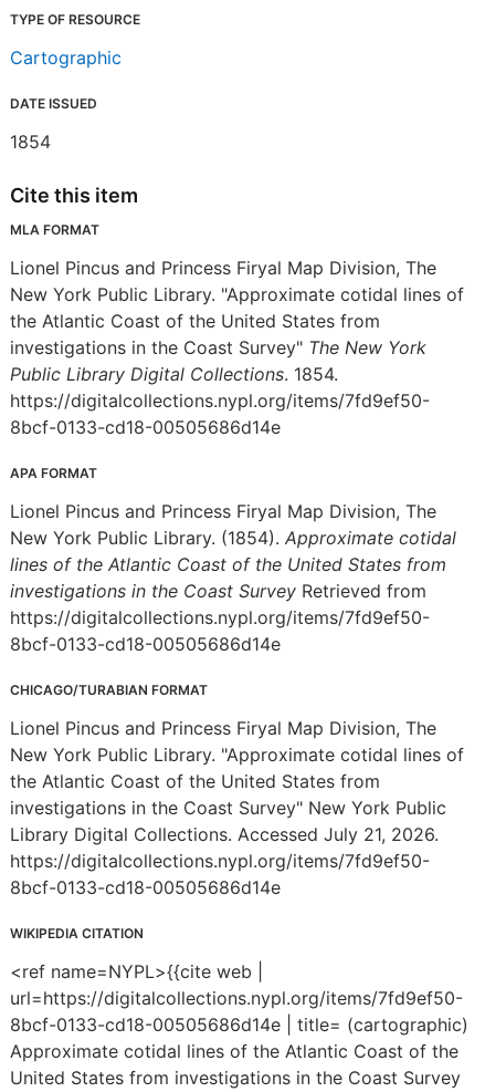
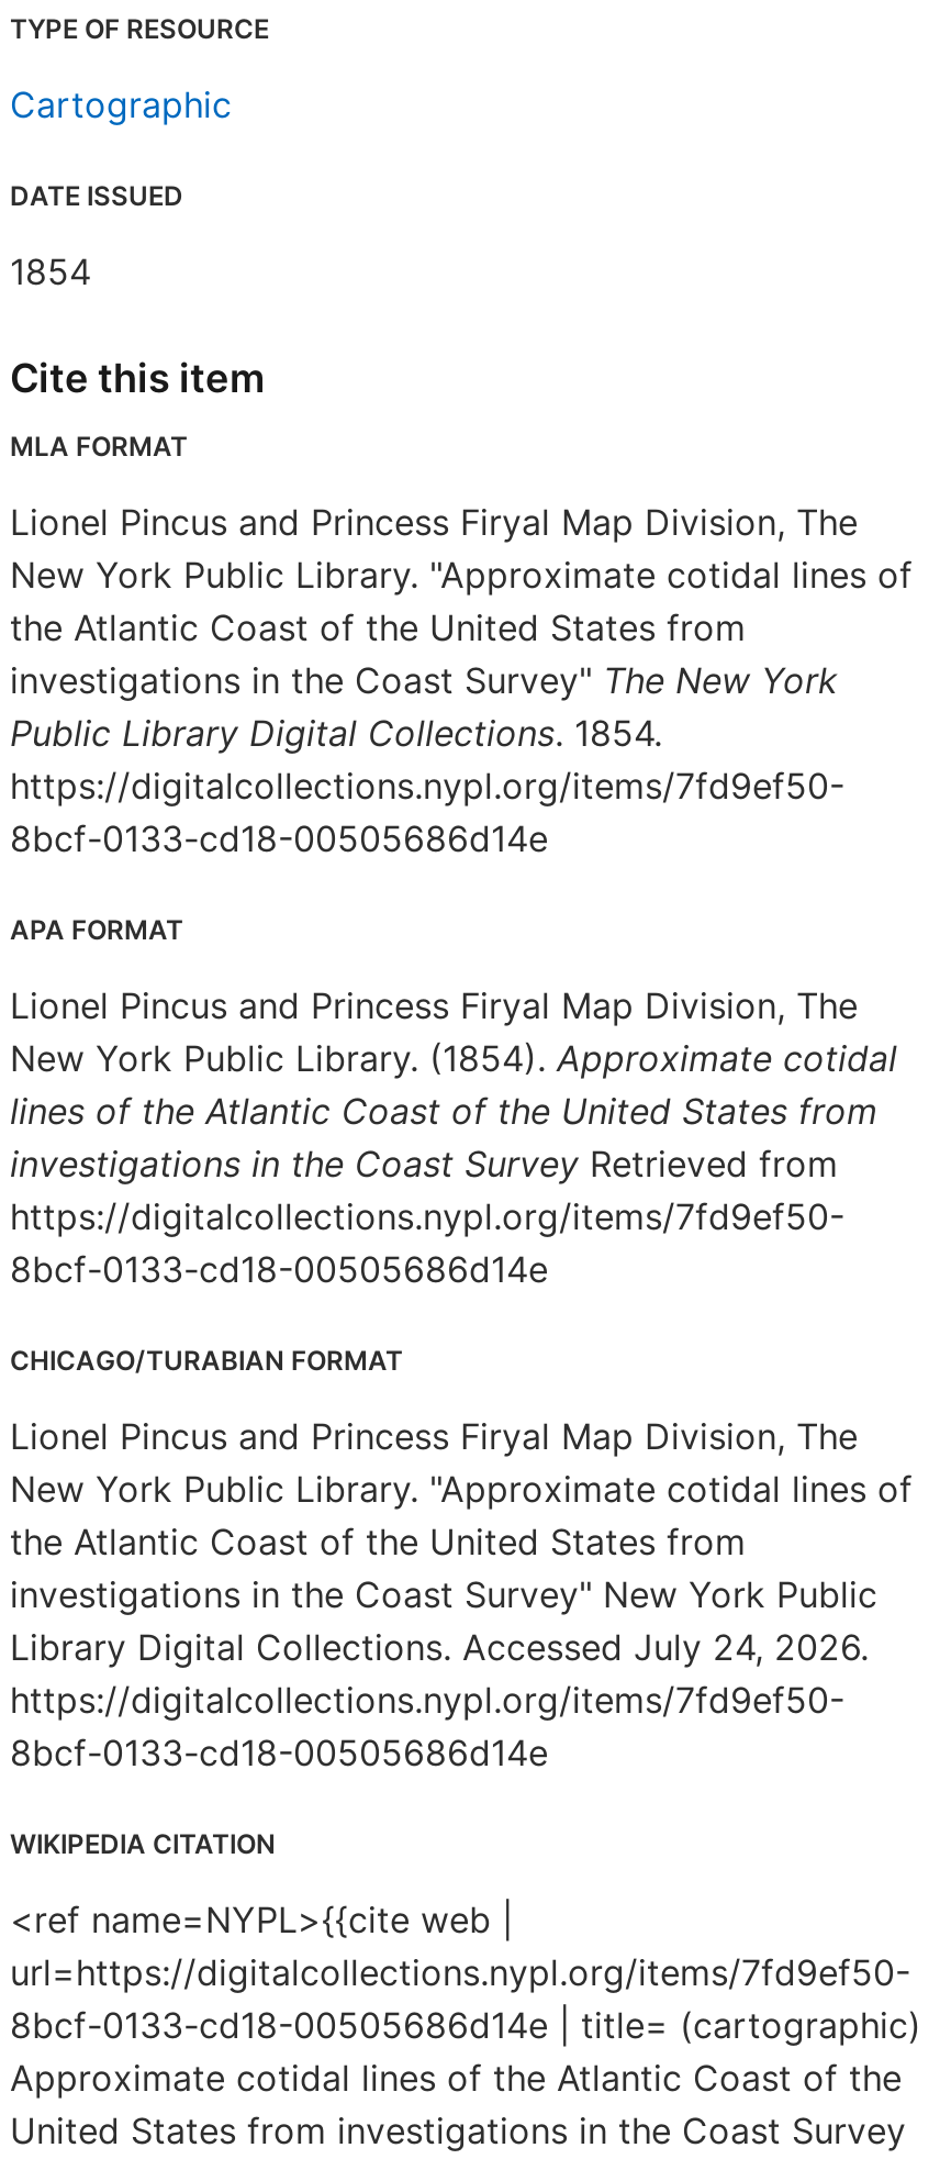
- Library Digital Collections. Accessed July 21, 2026.
+ Library Digital Collections. Accessed July 24, 2026.
